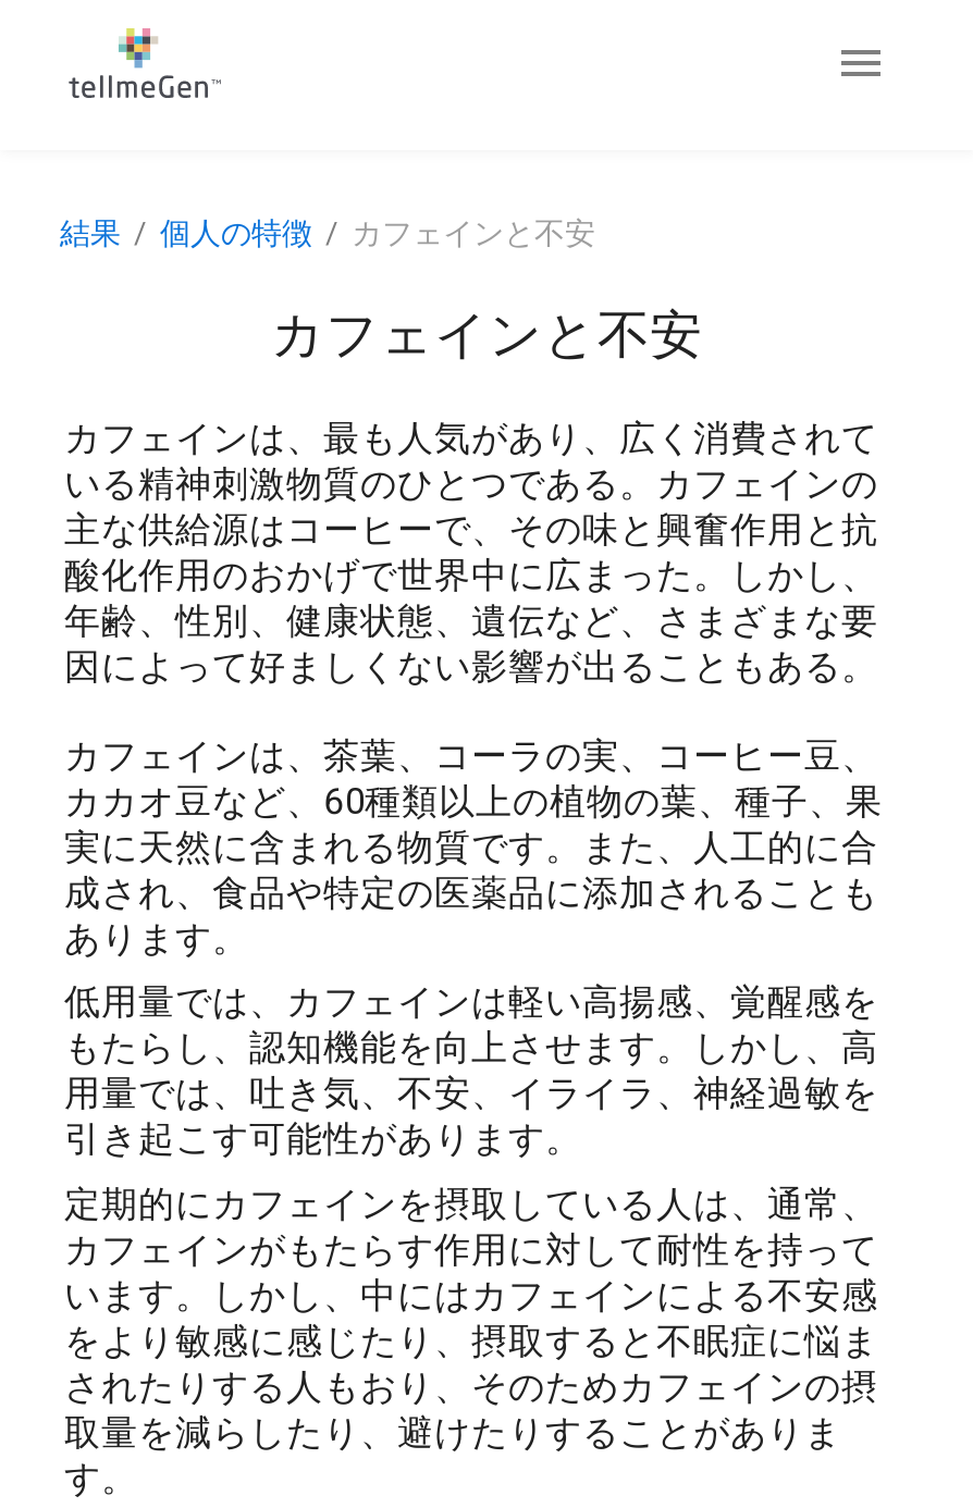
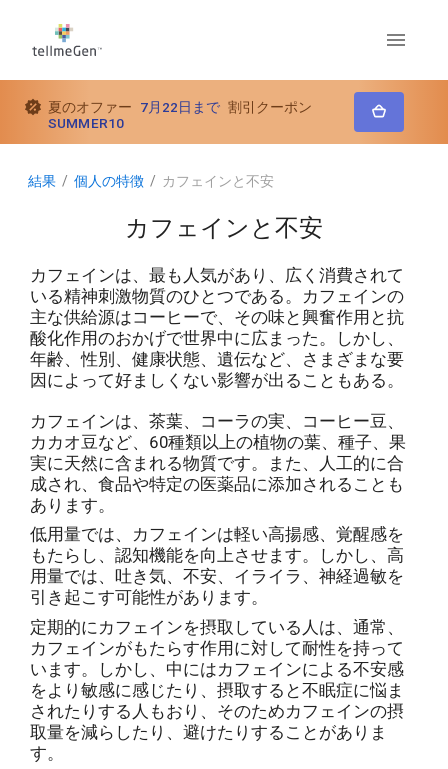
+ [image]
+ 夏のオファー 7月22日まで 割引クーポン
+ SUMMER10
